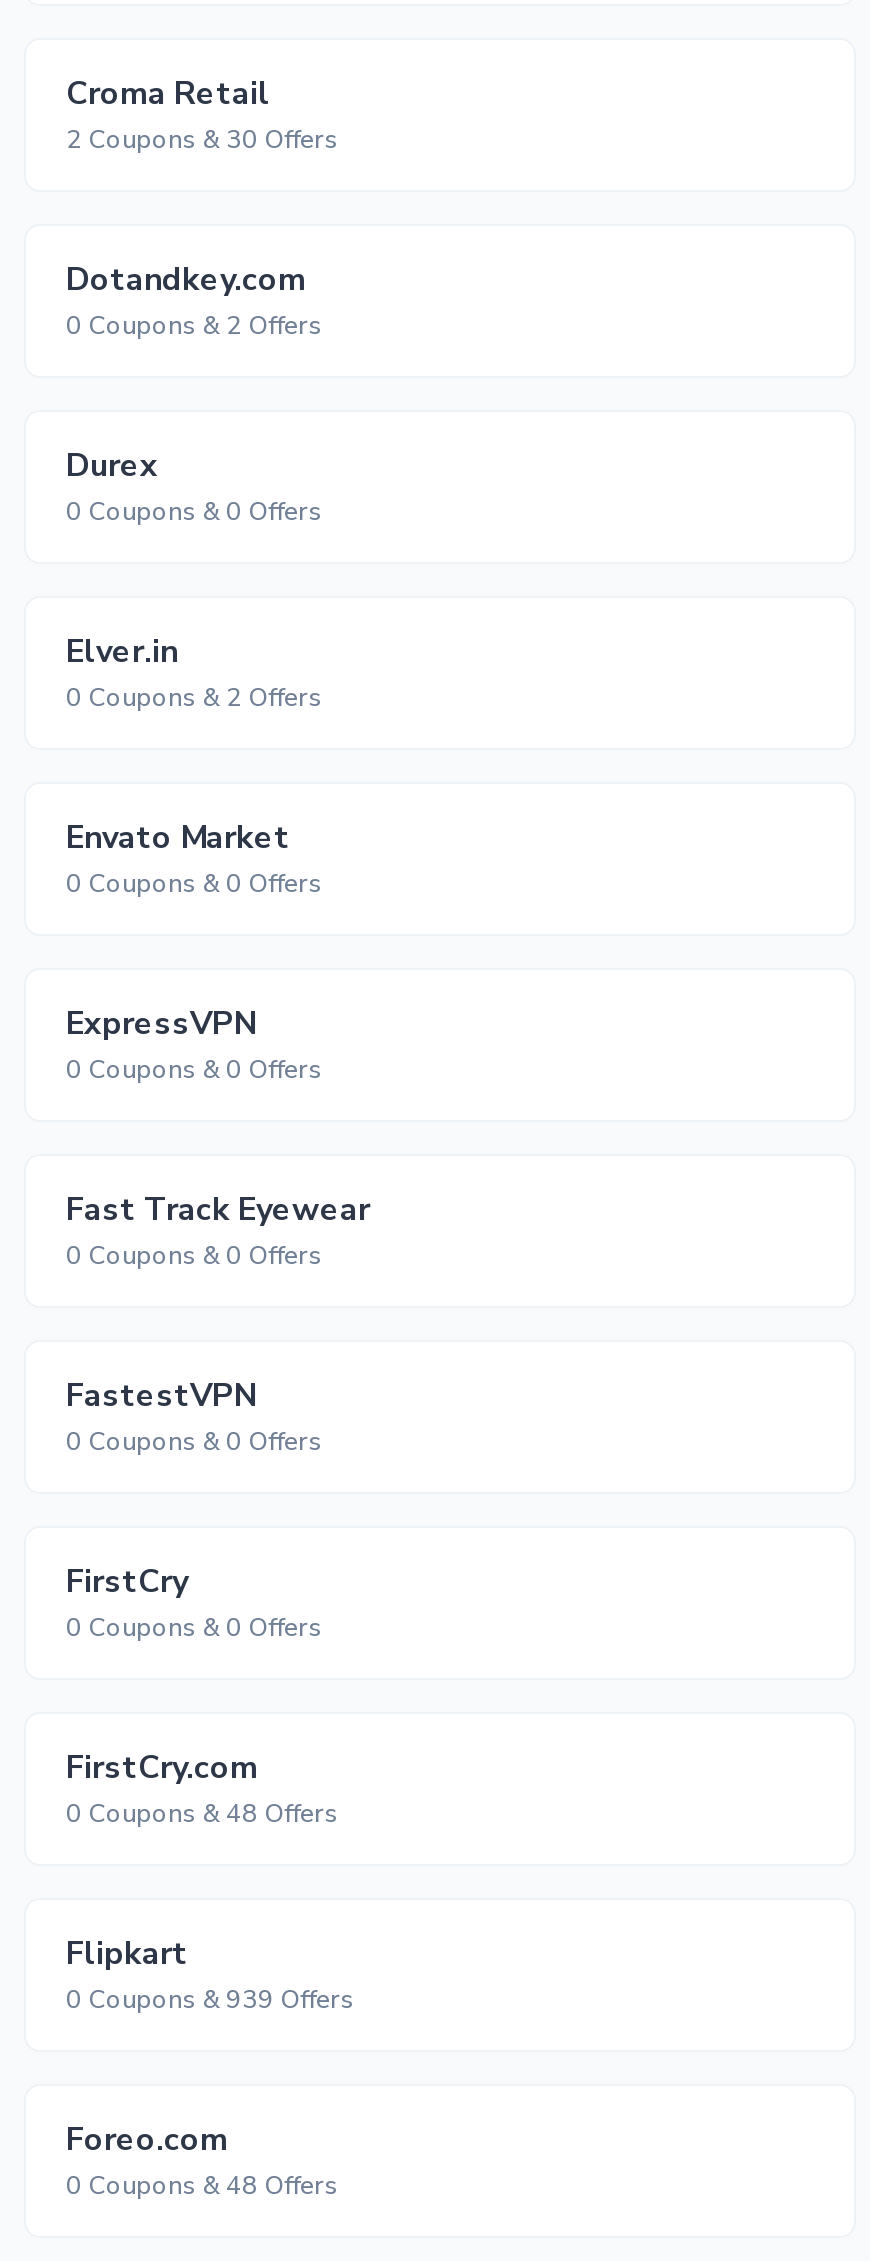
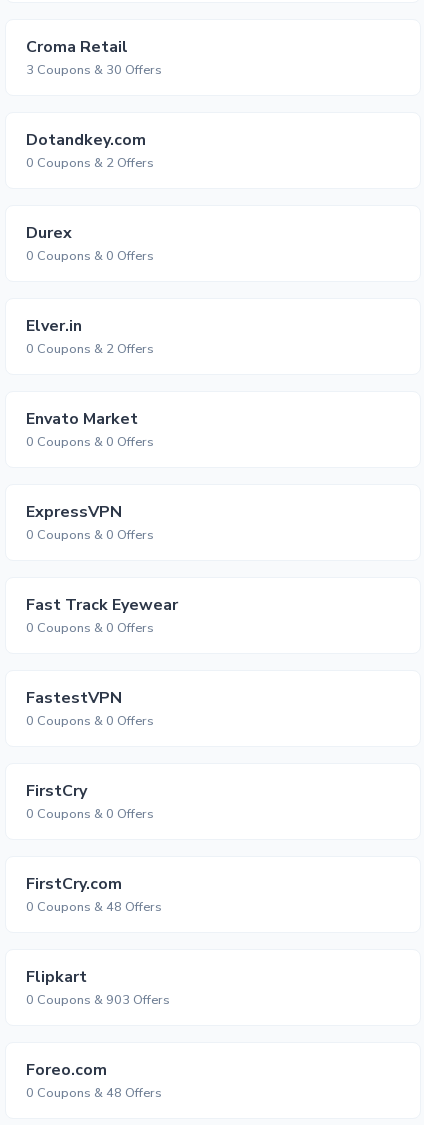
- 2 Coupons & 30 Offers
+ 3 Coupons & 30 Offers

- 0 Coupons & 939 Offers
+ 0 Coupons & 903 Offers
